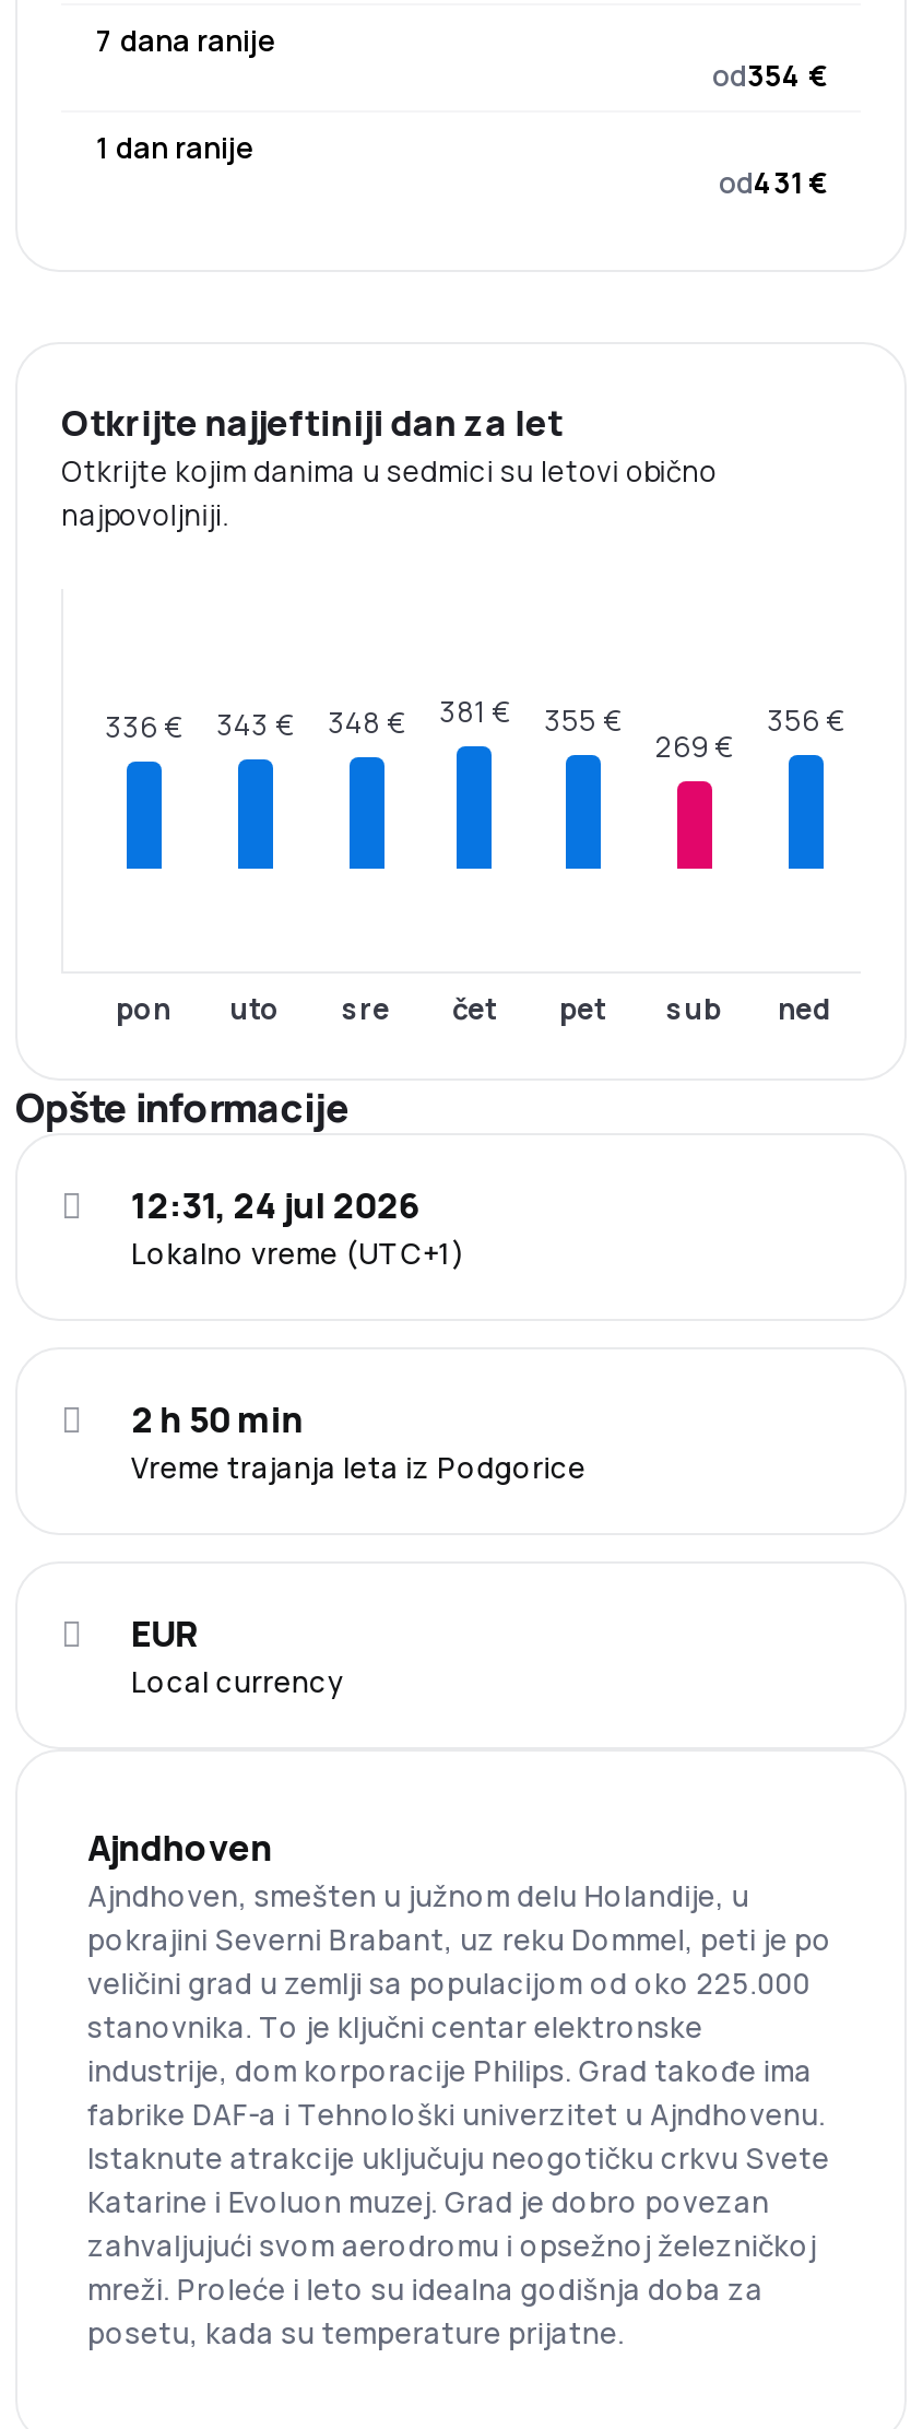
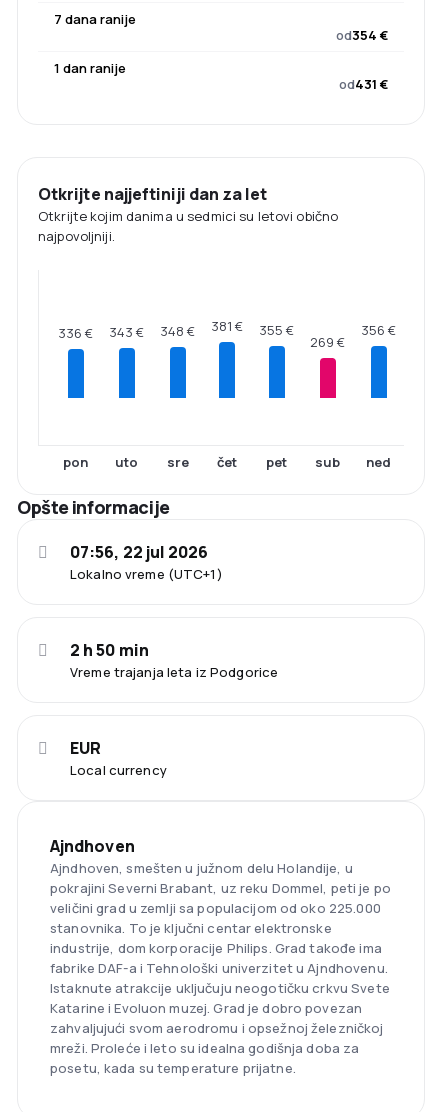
- 12:31, 24 jul 2026
+ 07:56, 22 jul 2026
